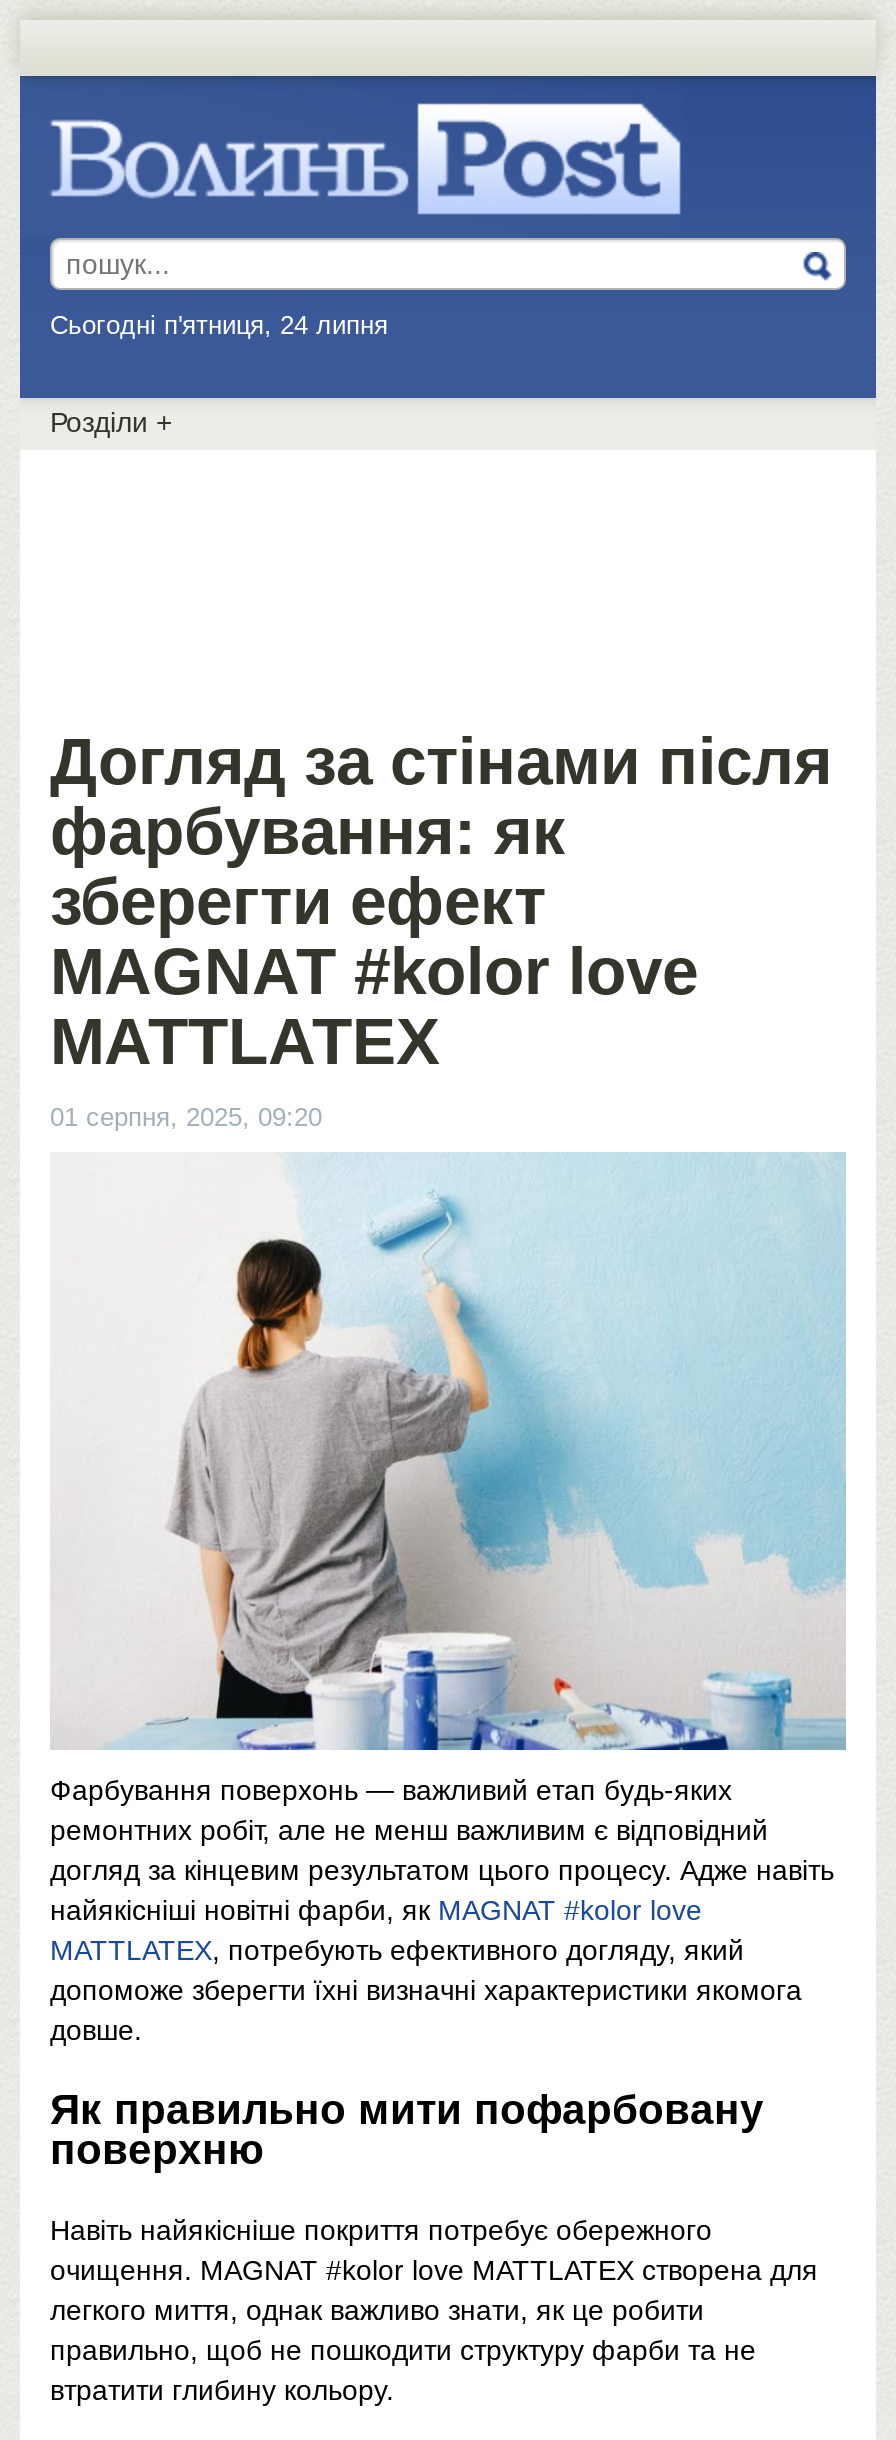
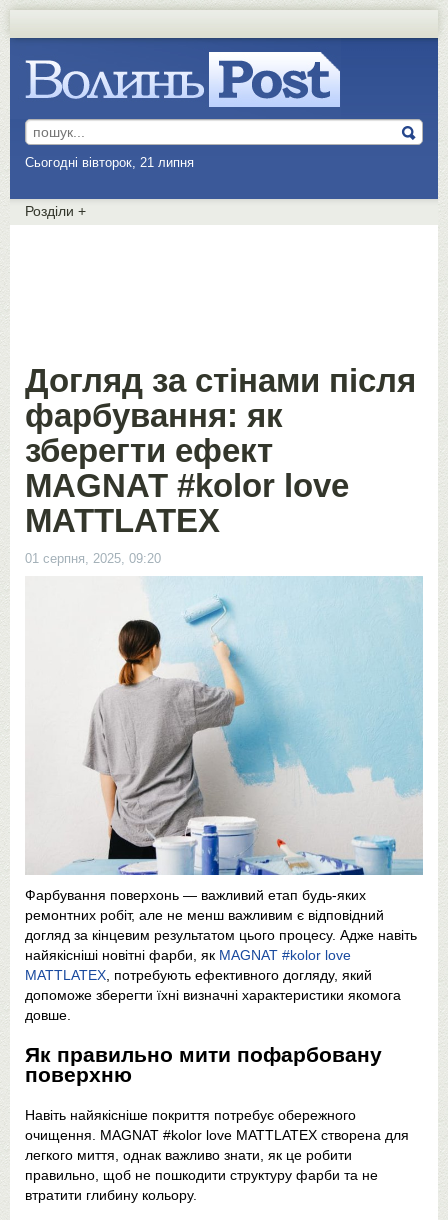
- Сьогодні п'ятниця, 24 липня
+ Сьогодні вівторок, 21 липня
